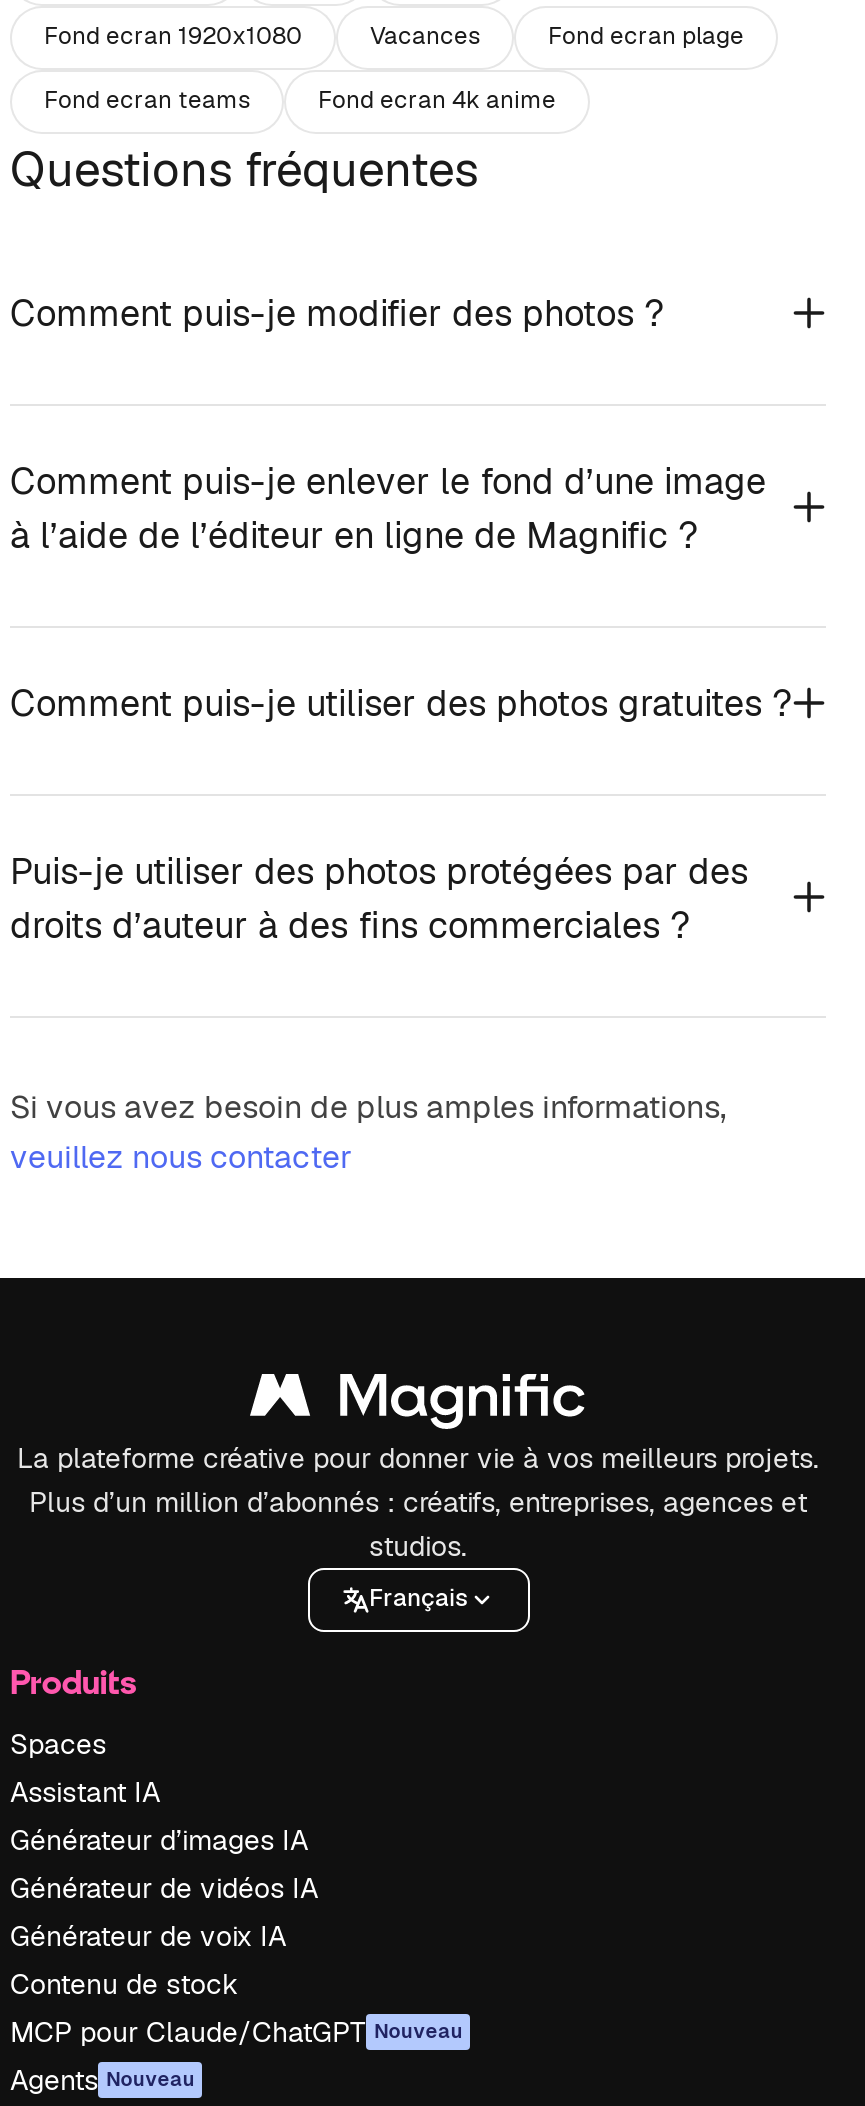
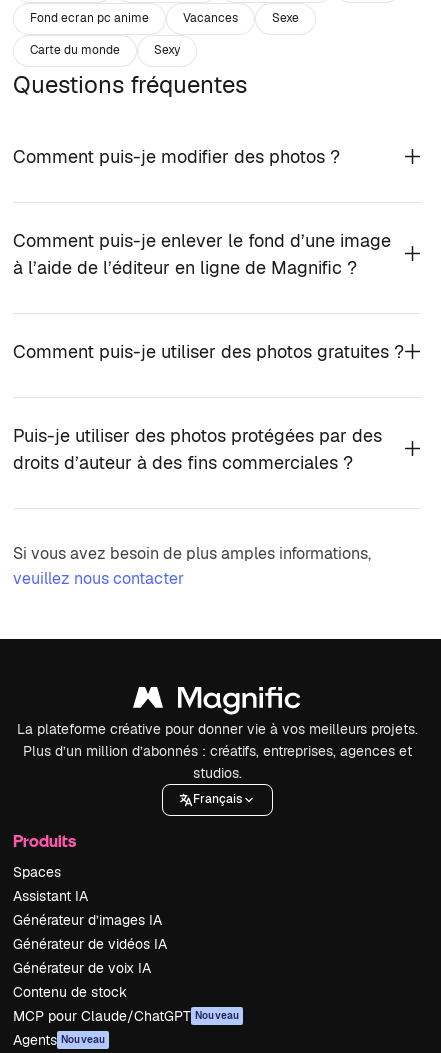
- Fond ecran 1920x1080
+ Fond ecran pc anime

- Fond ecran plage
+ Sexe

- Fond ecran teams
- Fond ecran 4k anime
+ Carte du monde
+ Sexy
